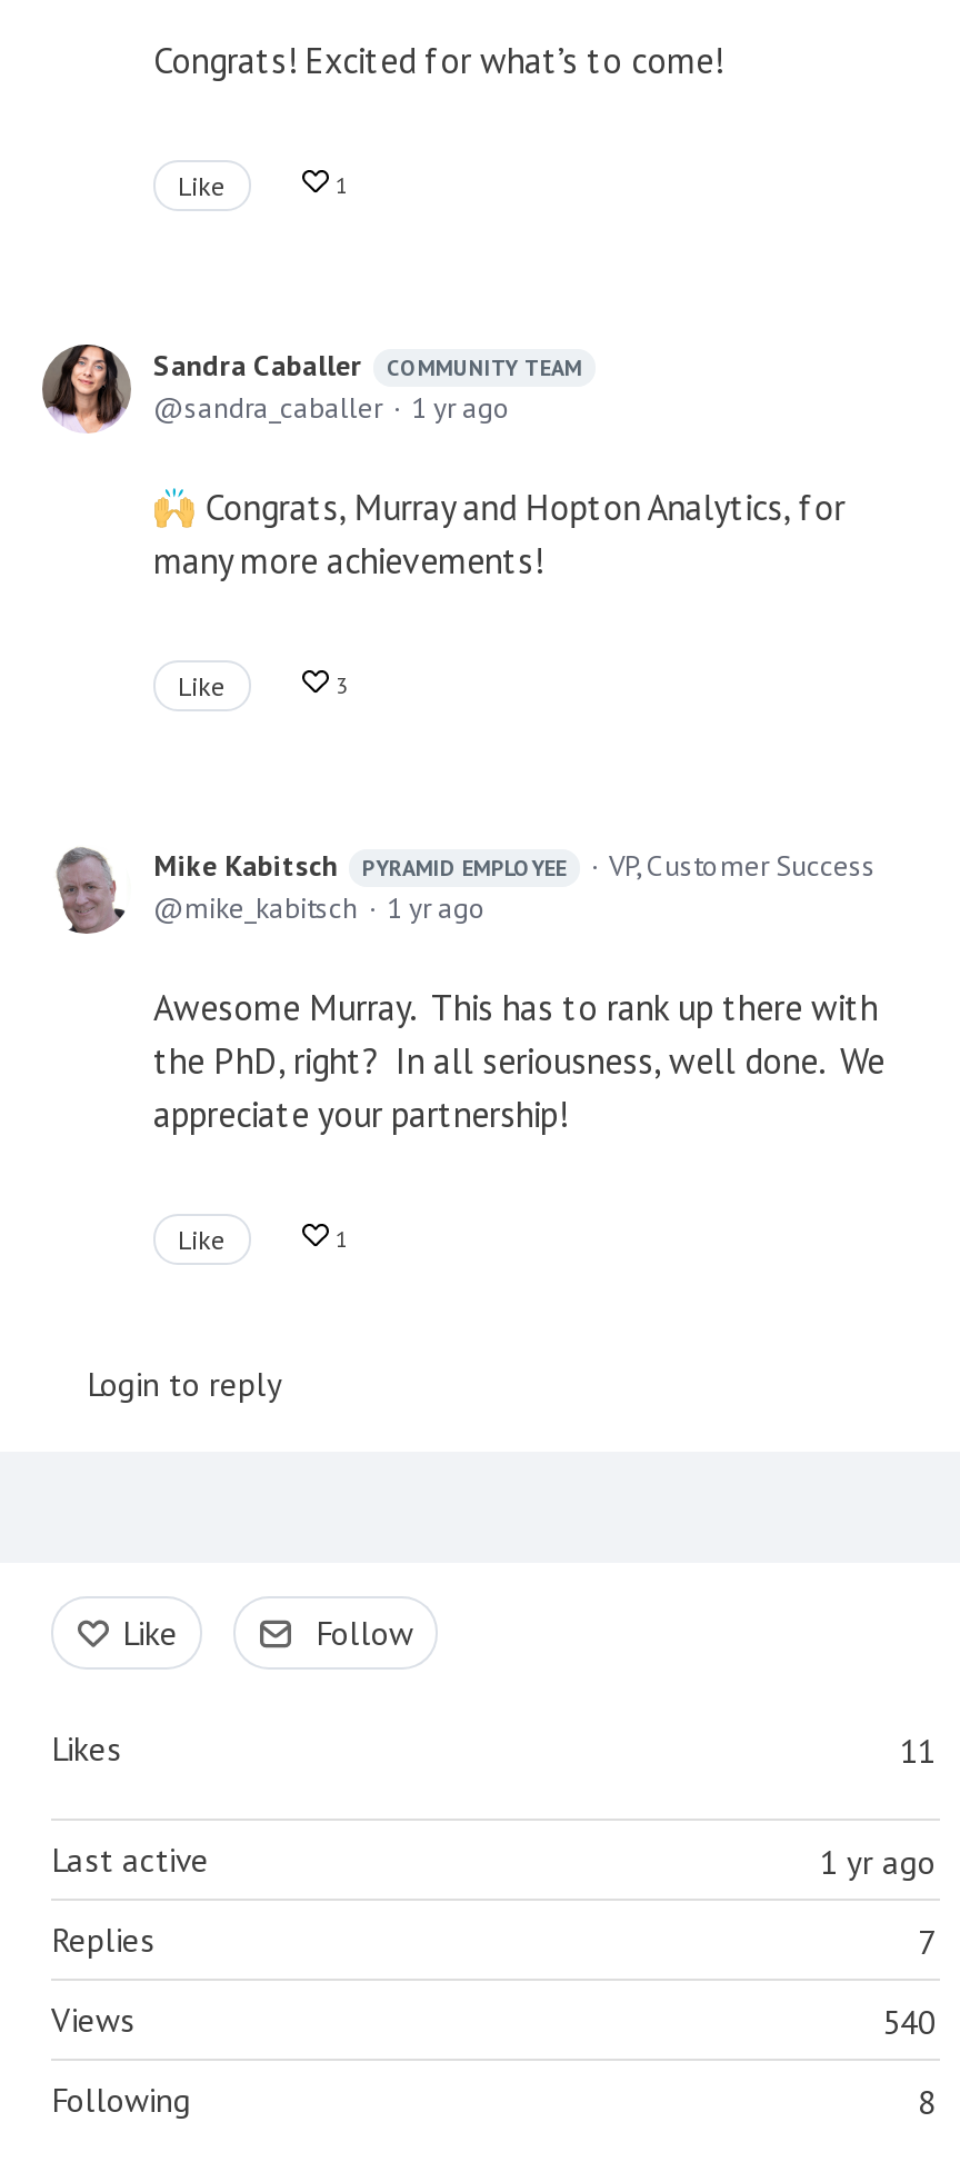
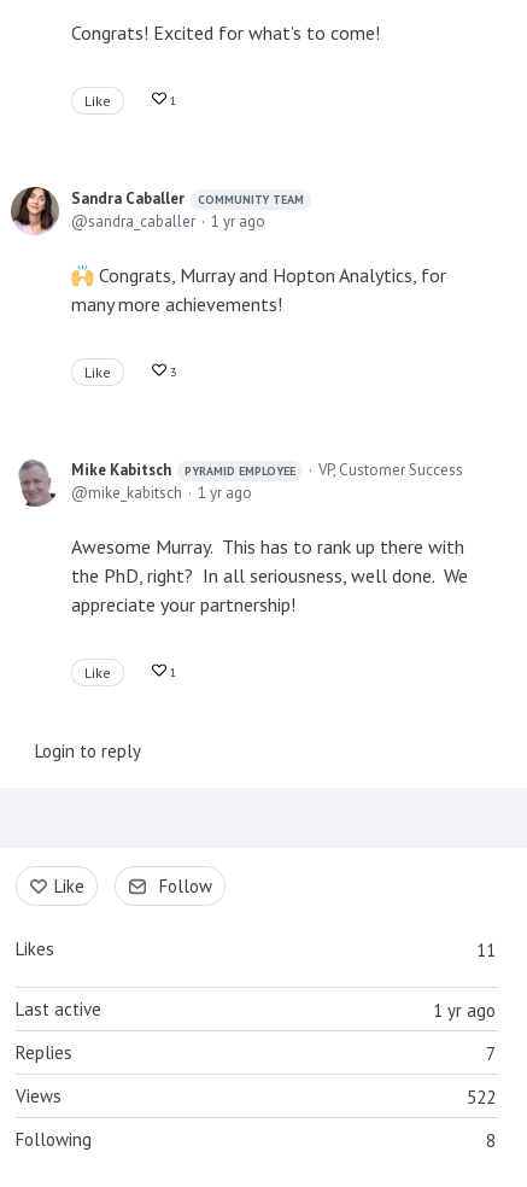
- 540
+ 522
